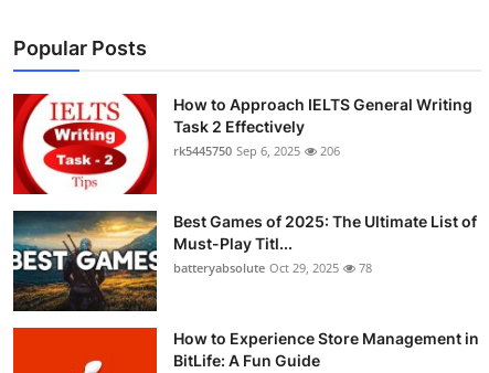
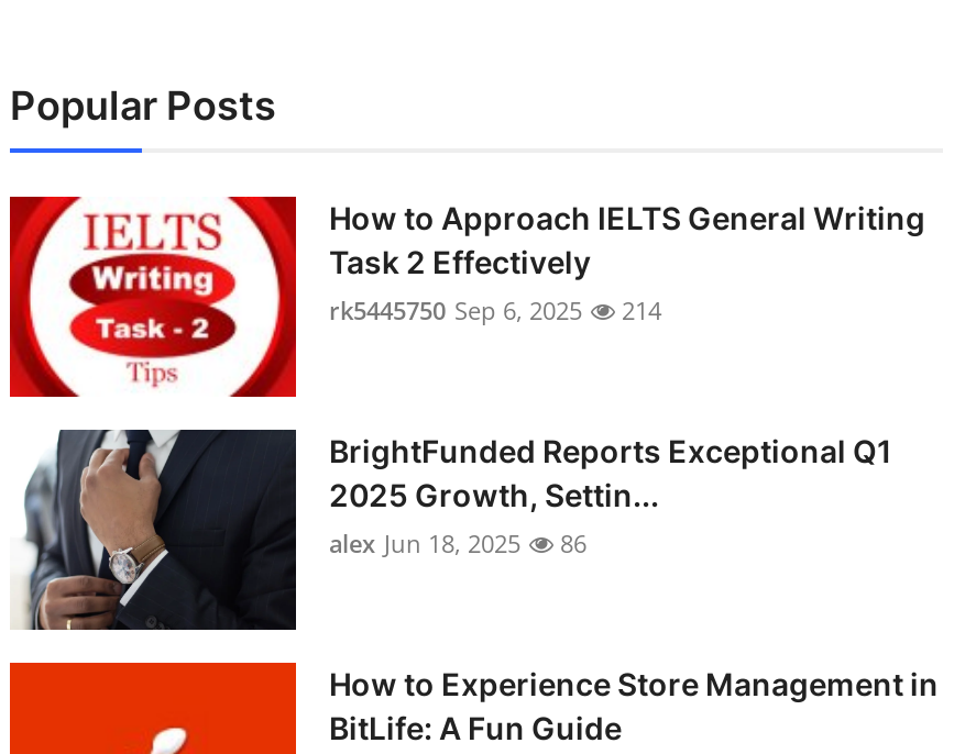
- rk5445750 Sep 6, 2025 206
+ rk5445750 Sep 6, 2025 214

- [image]
- Best Games of 2025: The Ultimate List of
- Must-Play Titl...
- batteryabsolute Oct 29, 2025
- 78
+ [image]
+ BrightFunded Reports Exceptional Q1
+ 2025 Growth, Settin...
+ alex Jun 18, 2025
+ 86
